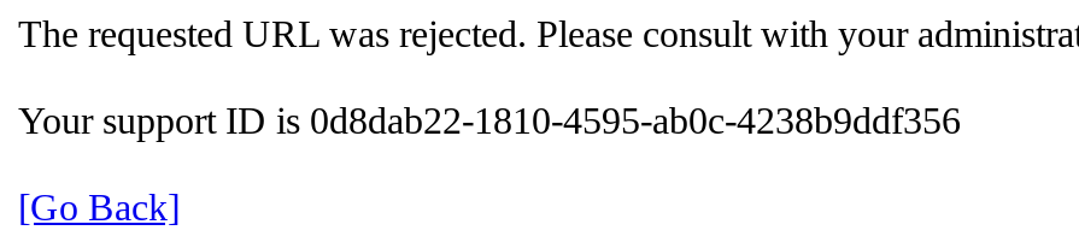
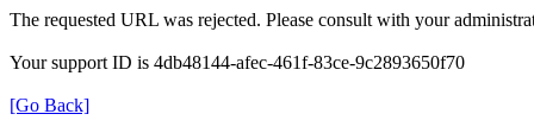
- Your support ID is 0d8dab22-1810-4595-ab0c-4238b9ddf356
+ Your support ID is 4db48144-afec-461f-83ce-9c2893650f70
